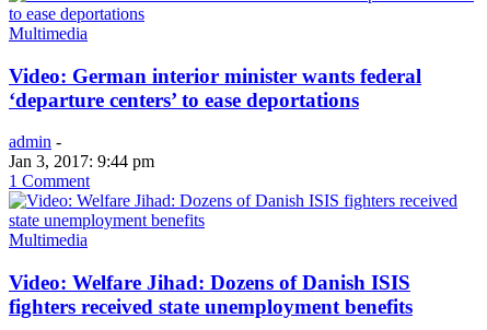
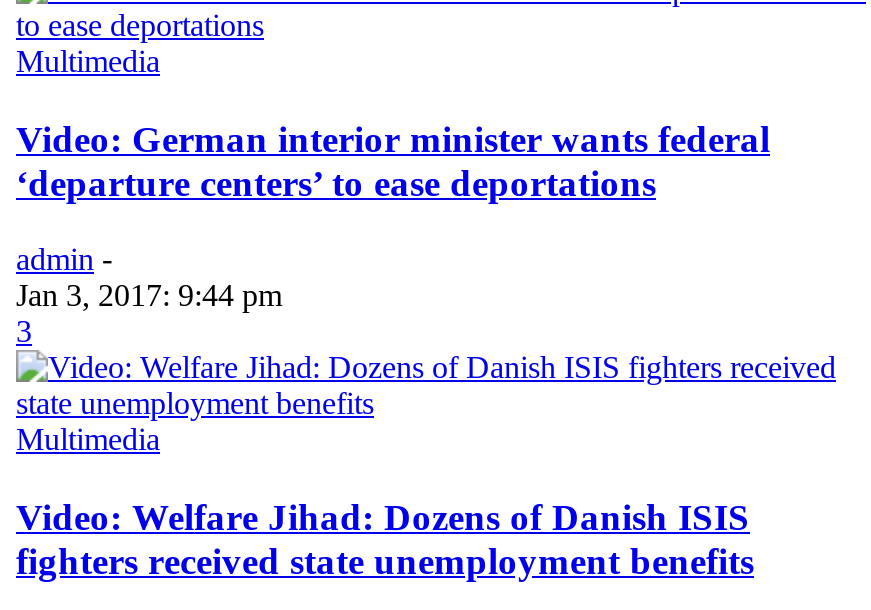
- 1 Comment
+ 3
